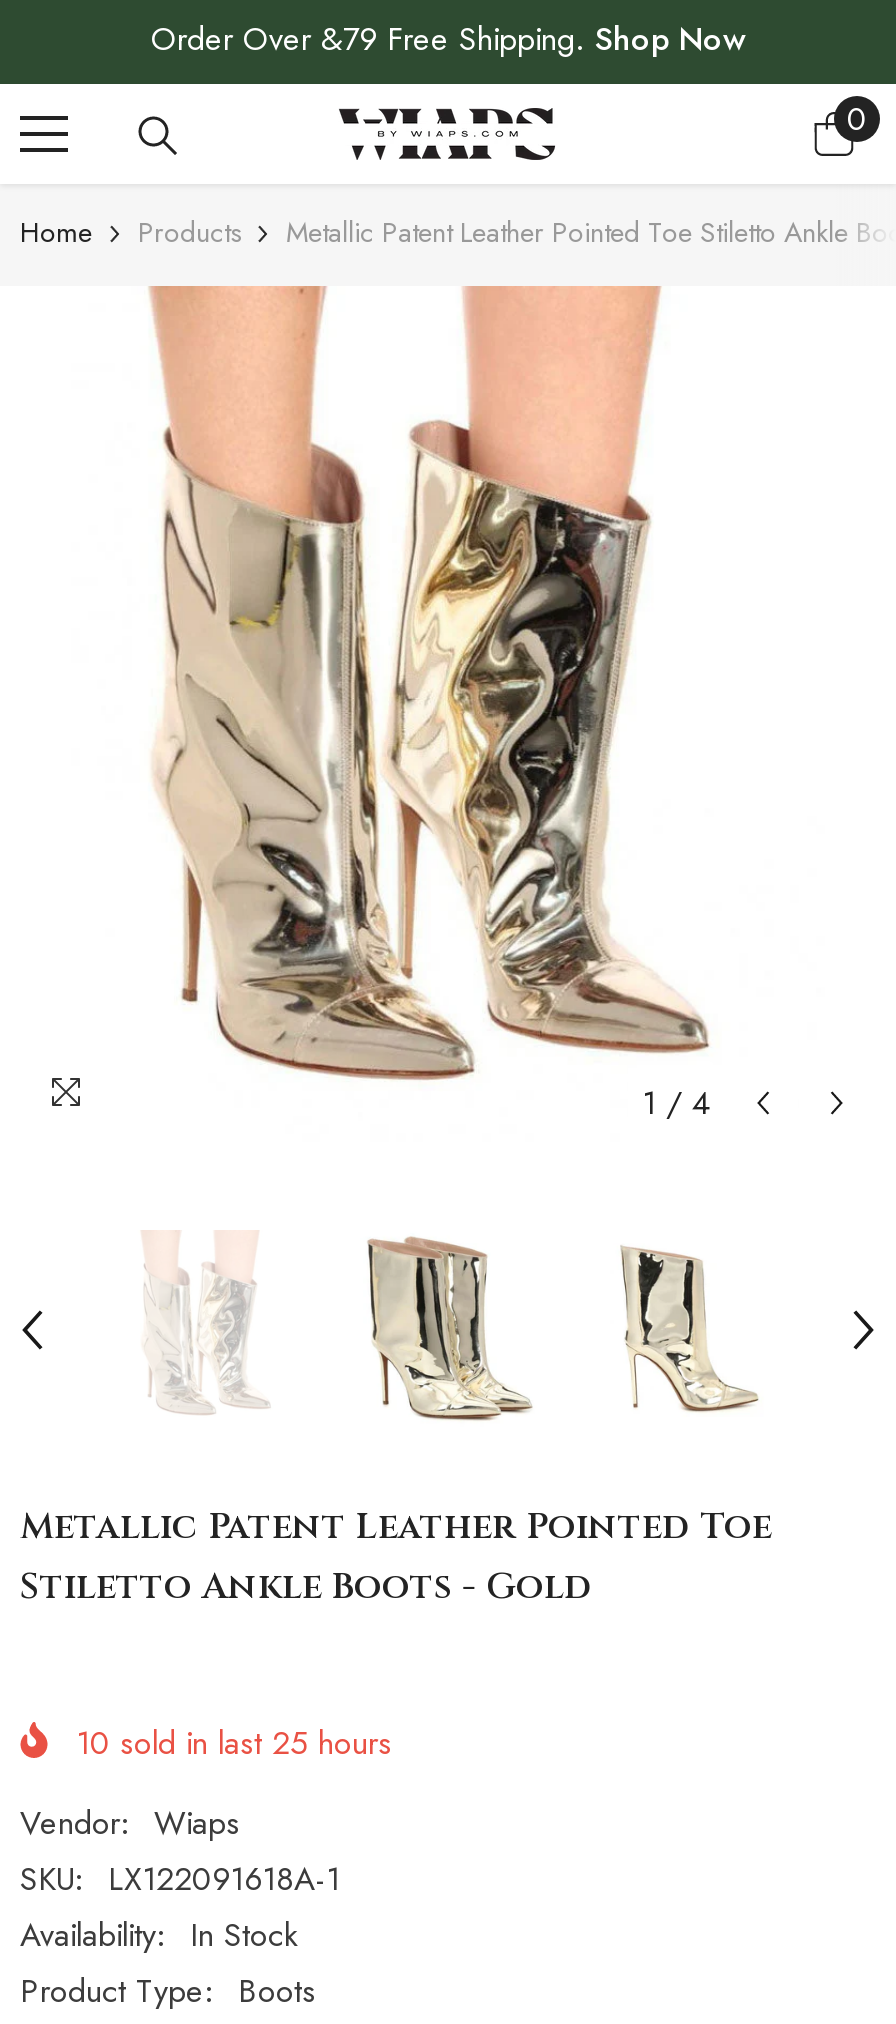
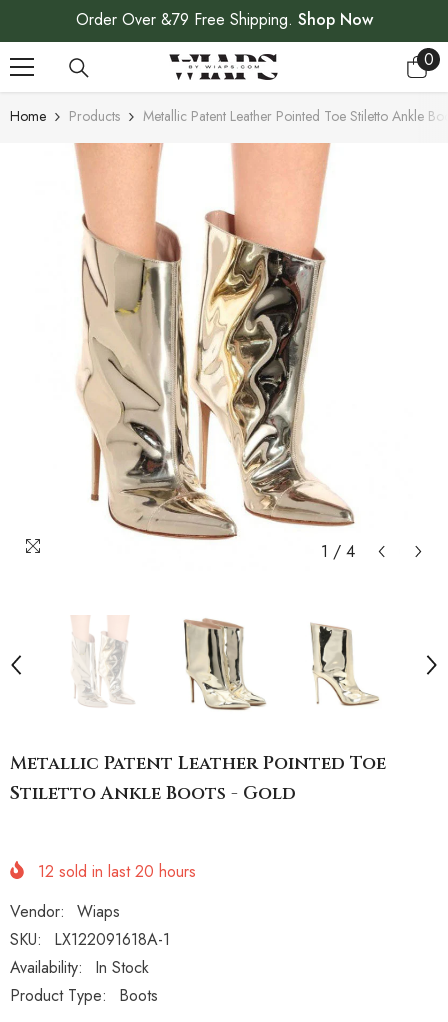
- 10 sold in last 25 hours
+ 12 sold in last 20 hours
